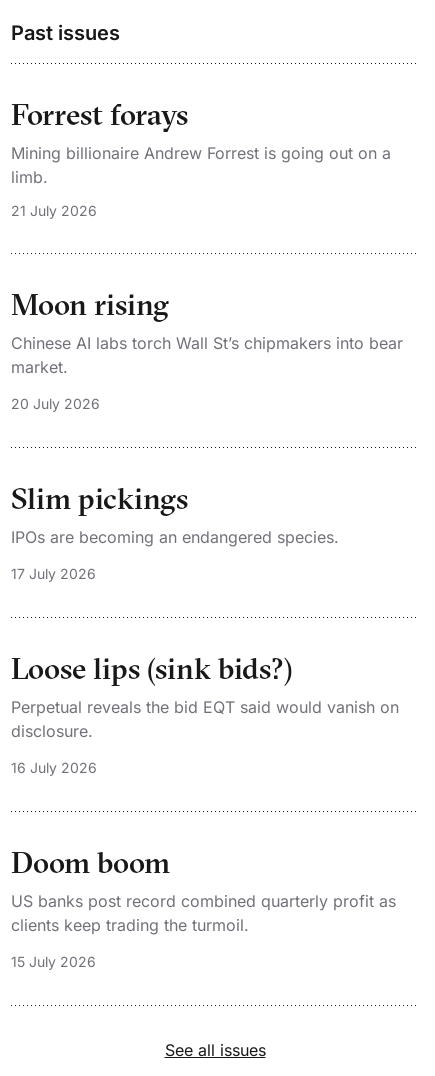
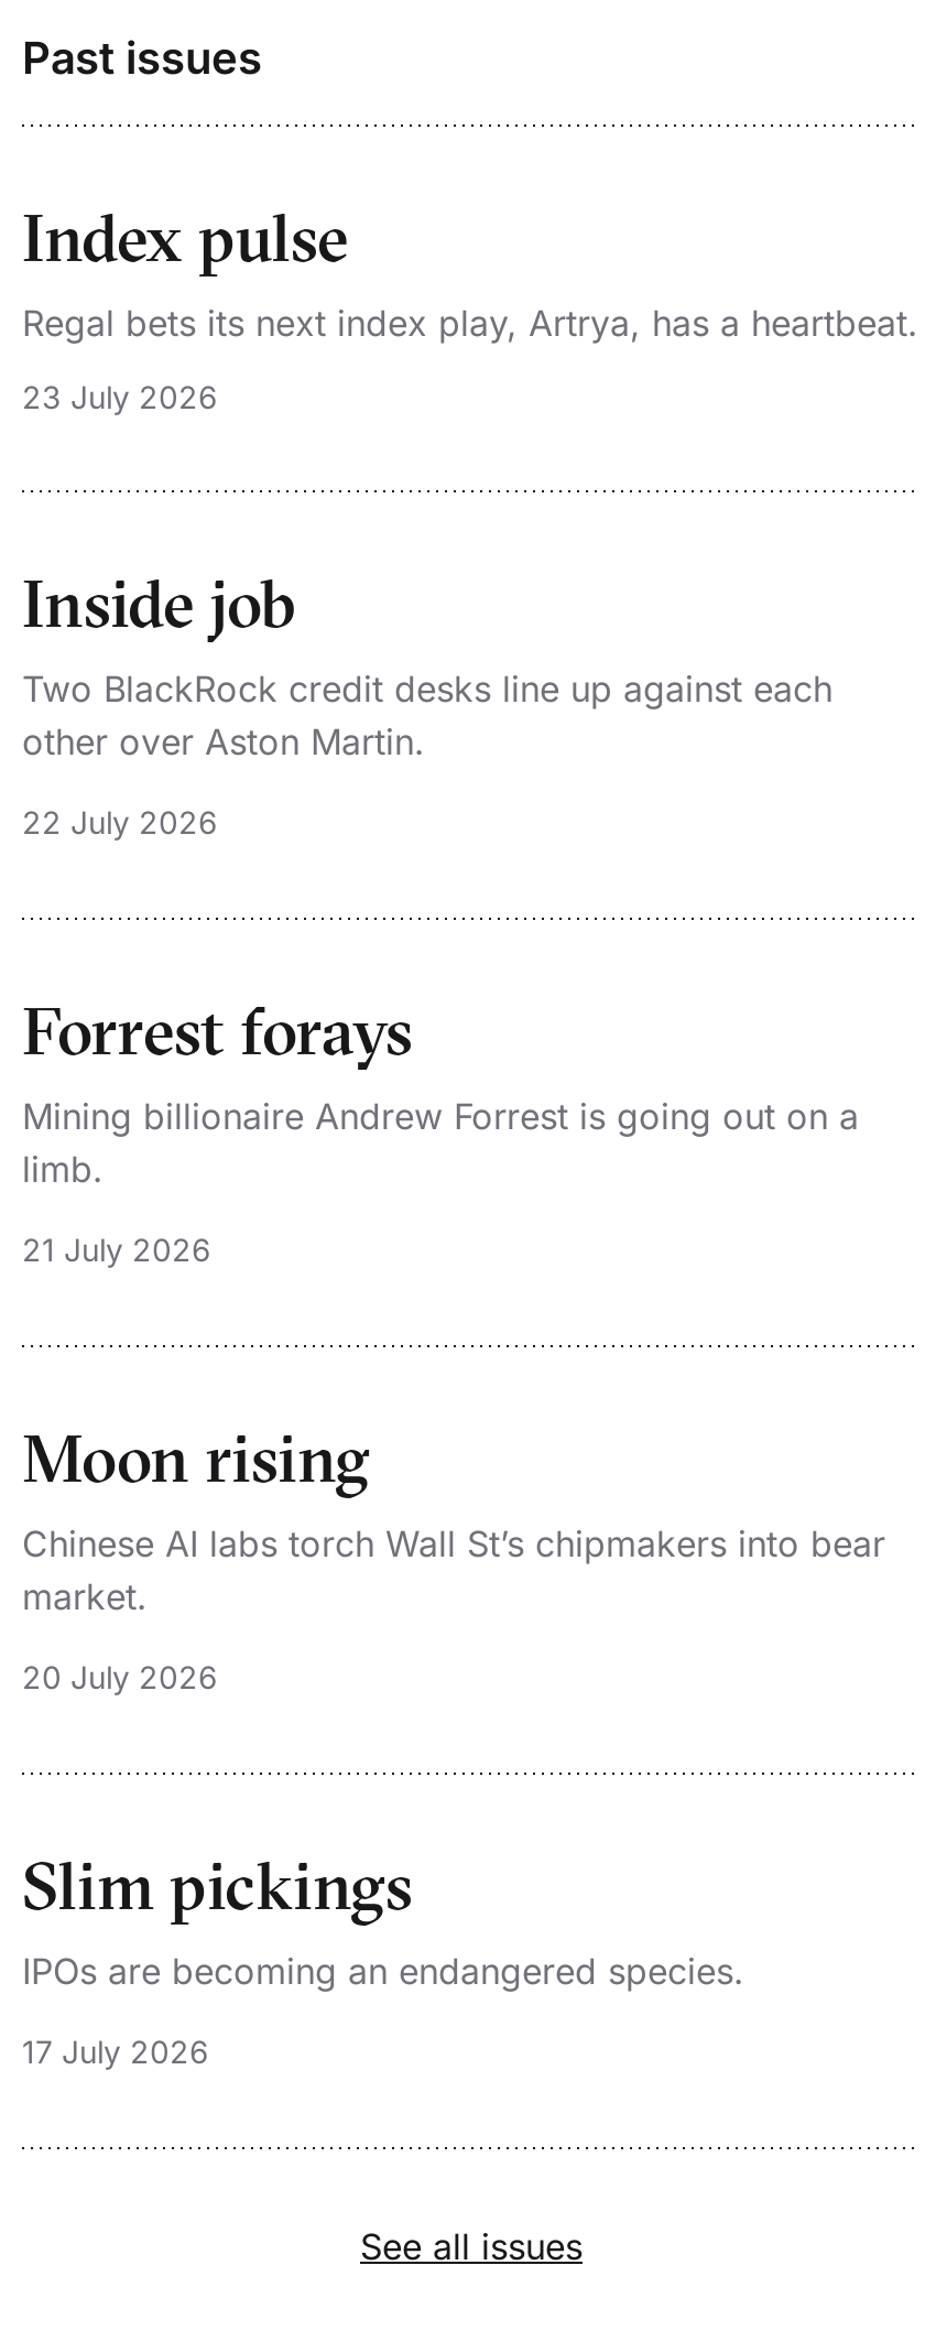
+ Index pulse
+ Regal bets its next index play, Artrya, has a heartbeat.
+ 23 July 2026
+ Inside job
+ Two BlackRock credit desks line up against each
+ other over Aston Martin.
+ 22 July 2026

moved down: Forrest forays | Mining billionaire Andrew Forrest is going out on a | limb.

moved down: 21 July 2026 | Moon rising | Chinese AI labs torch Wall St’s chipmakers into bear | market. | 20 July 2026 | Slim pickings | IPOs are becoming an endangered species. | 17 July 2026

- Loose lips (sink bids?)
- Perpetual reveals the bid EQT said would vanish on
- disclosure.
- 16 July 2026
- Doom boom
- US banks post record combined quarterly profit as
- clients keep trading the turmoil.
- 15 July 2026
